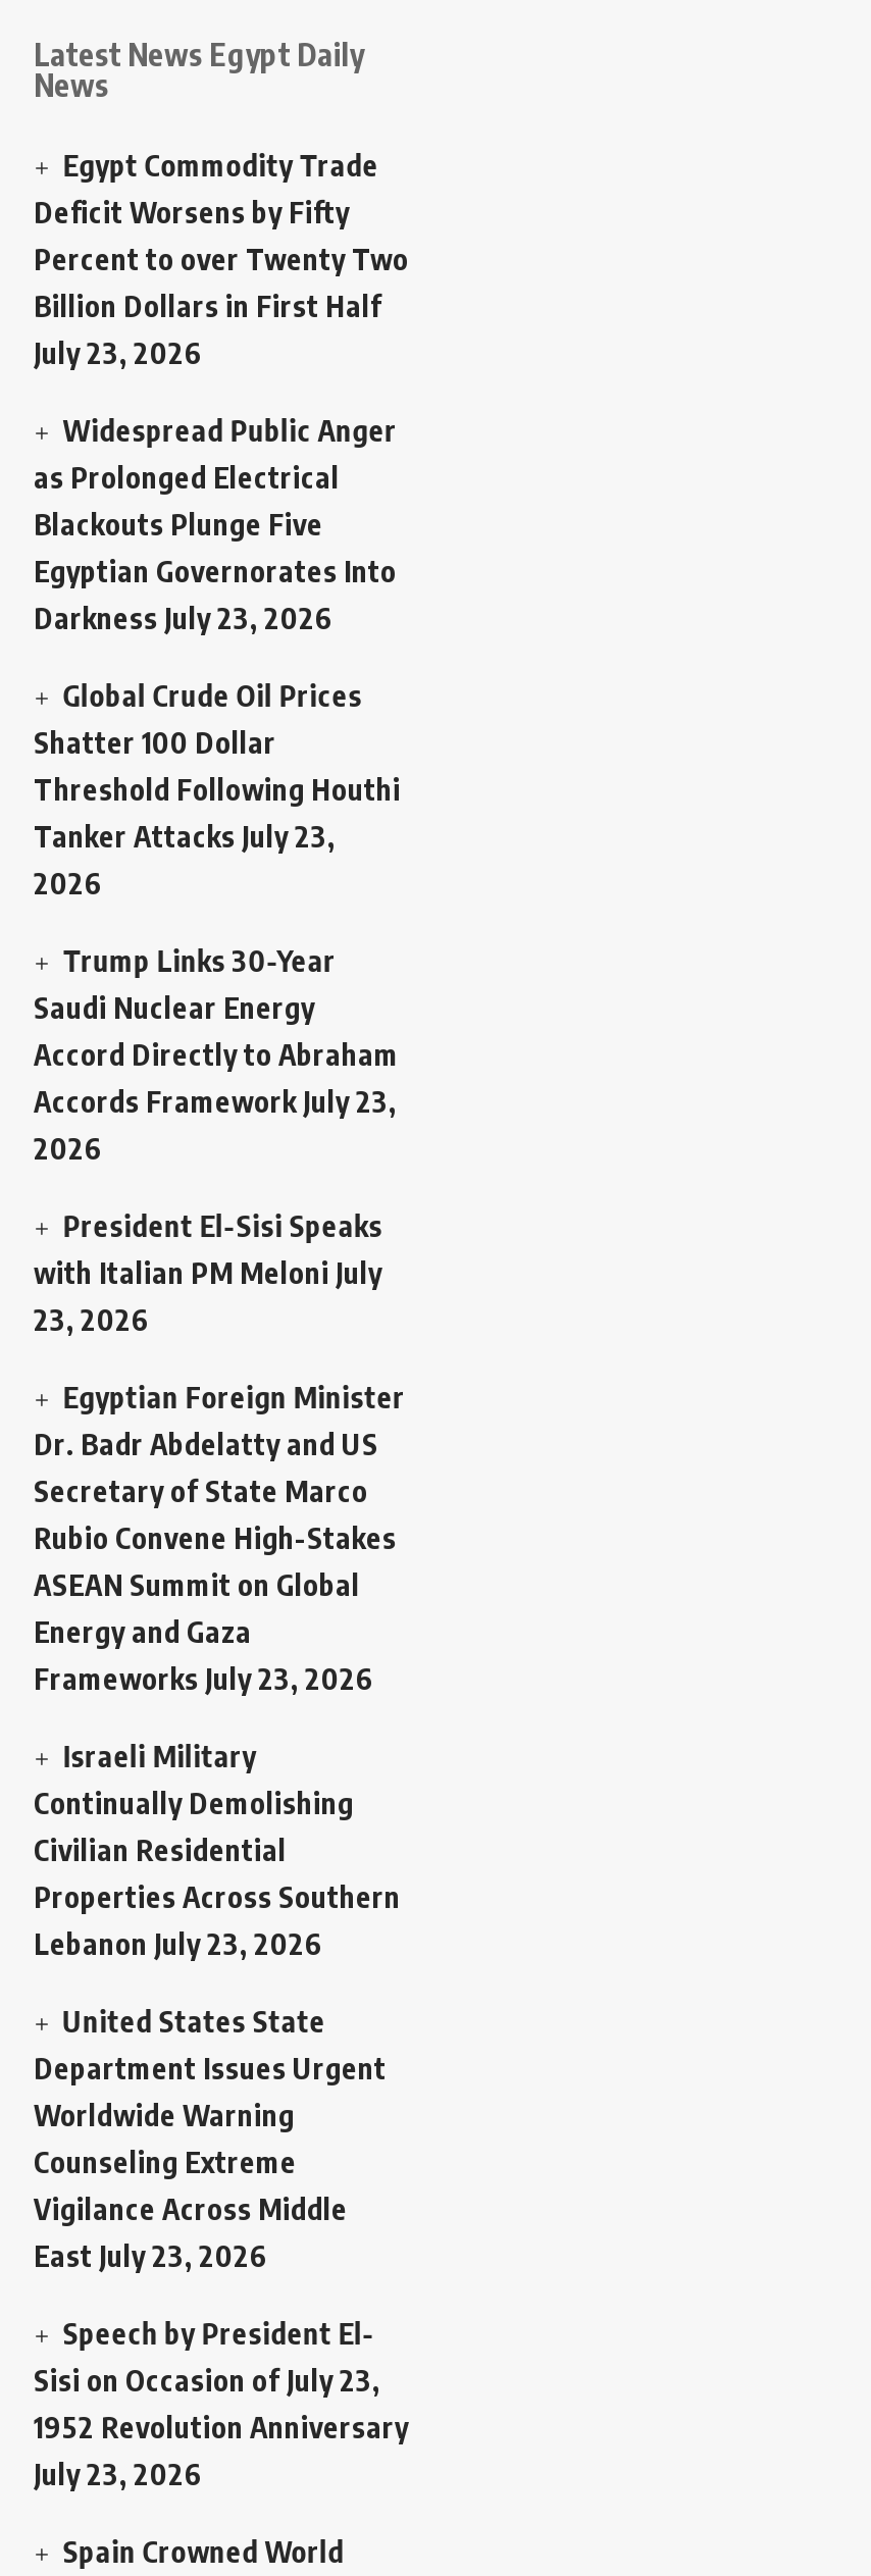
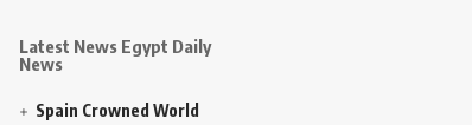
- Egypt Commodity Trade
- Deficit Worsens by Fifty
- Percent to over Twenty Two
- Billion Dollars in First Half
- July 23, 2026
- Widespread Public Anger
- as Prolonged Electrical
- Blackouts Plunge Five
- Egyptian Governorates Into
- Darkness July 23, 2026
- Global Crude Oil Prices
- Shatter 100 Dollar
- Threshold Following Houthi
- Tanker Attacks July 23,
- 2026
- Trump Links 30-Year
- Saudi Nuclear Energy
- Accord Directly to Abraham
- Accords Framework July 23,
- 2026
- President El-Sisi Speaks
- with Italian PM Meloni July
- 23, 2026
- Egyptian Foreign Minister
- Dr. Badr Abdelatty and US
- Secretary of State Marco
- Rubio Convene High-Stakes
- ASEAN Summit on Global
- Energy and Gaza
- Frameworks July 23, 2026
- Israeli Military
- Continually Demolishing
- Civilian Residential
- Properties Across Southern
- Lebanon July 23, 2026
- United States State
- Department Issues Urgent
- Worldwide Warning
- Counseling Extreme
- Vigilance Across Middle
- East July 23, 2026
- Speech by President El-
- Sisi on Occasion of July 23,
- 1952 Revolution Anniversary
- July 23, 2026
